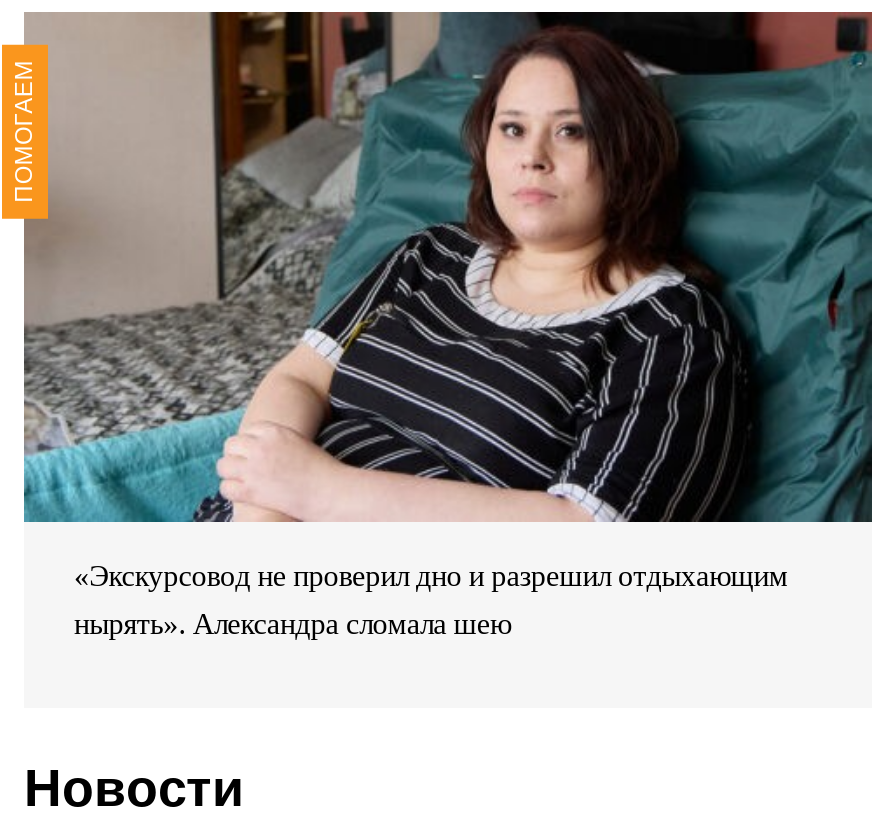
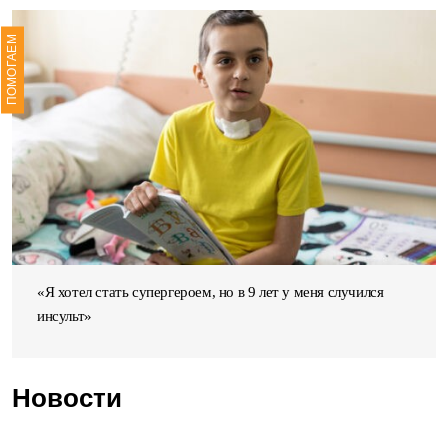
- [image]
- «Экскурсовод не проверил дно и разрешил отдыхающим
+ [image]
+ «Я хотел стать супергероем, но в 9 лет у меня случился

- нырять». Александра сломала шею
+ инсульт»
